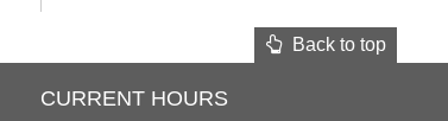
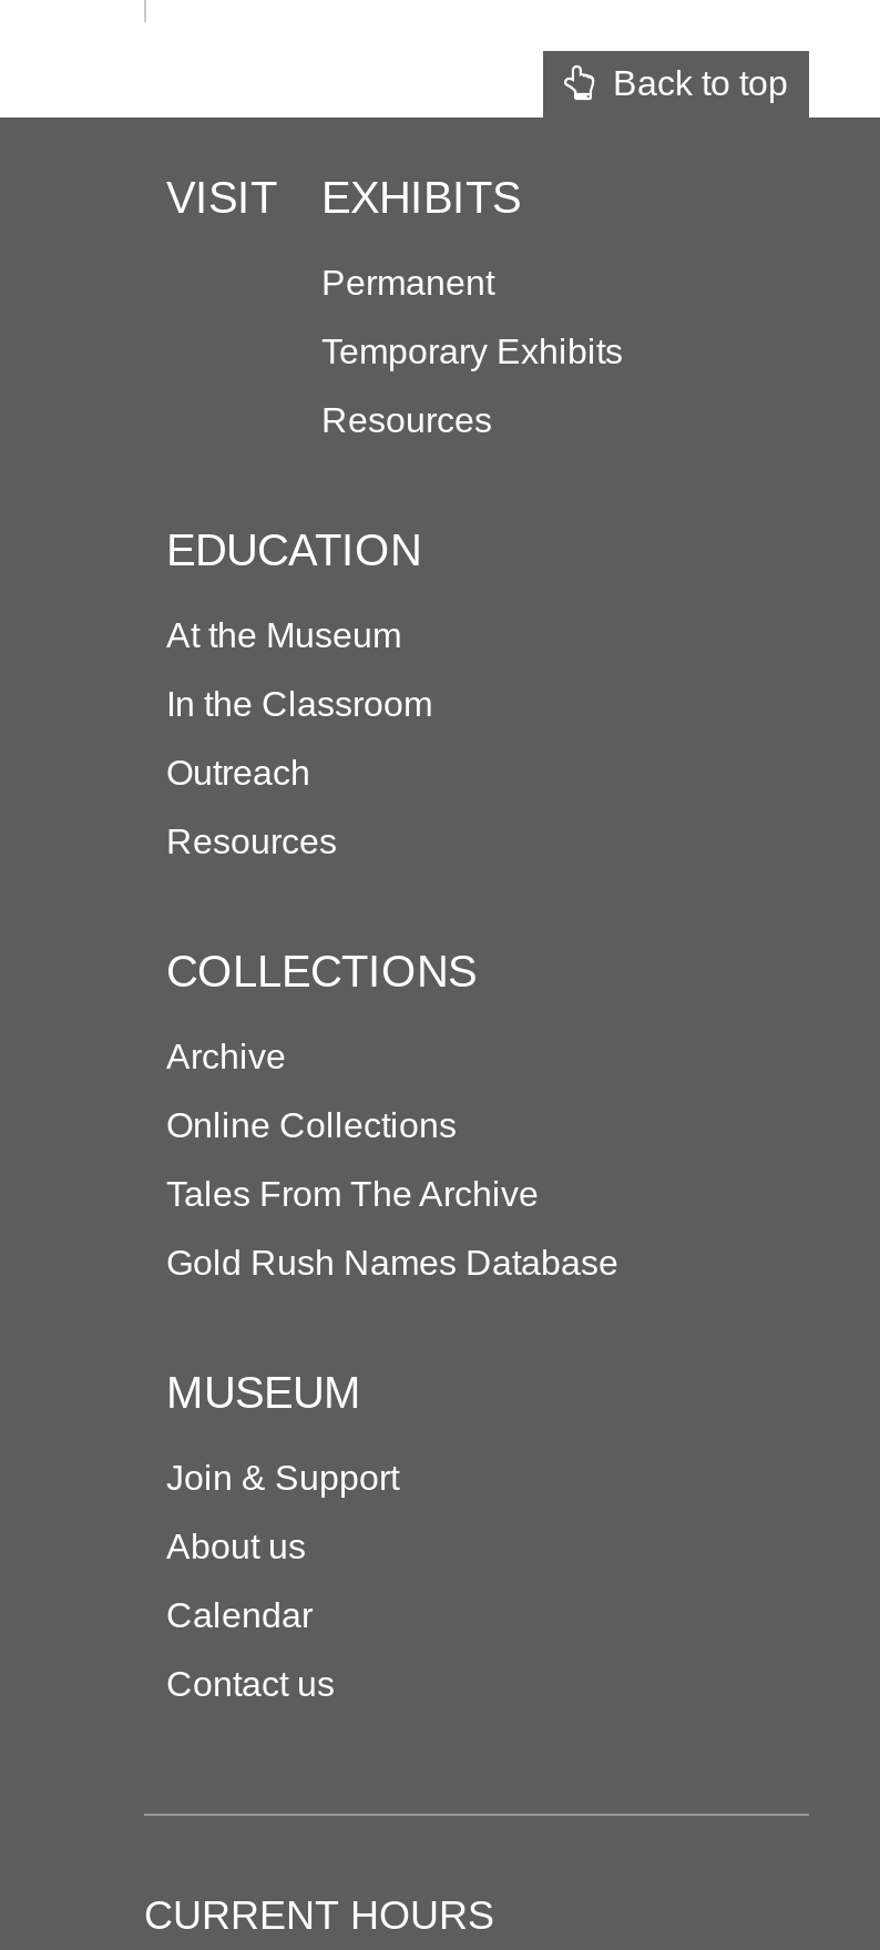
+ VISIT
+ EXHIBITS
+ Permanent
+ Temporary Exhibits
+ Resources
+ EDUCATION
+ At the Museum
+ In the Classroom
+ Outreach
+ Resources
+ COLLECTIONS
+ Archive
+ Online Collections
+ Tales From The Archive
+ Gold Rush Names Database
+ MUSEUM
+ Join & Support
+ About us
+ Calendar
+ Contact us
